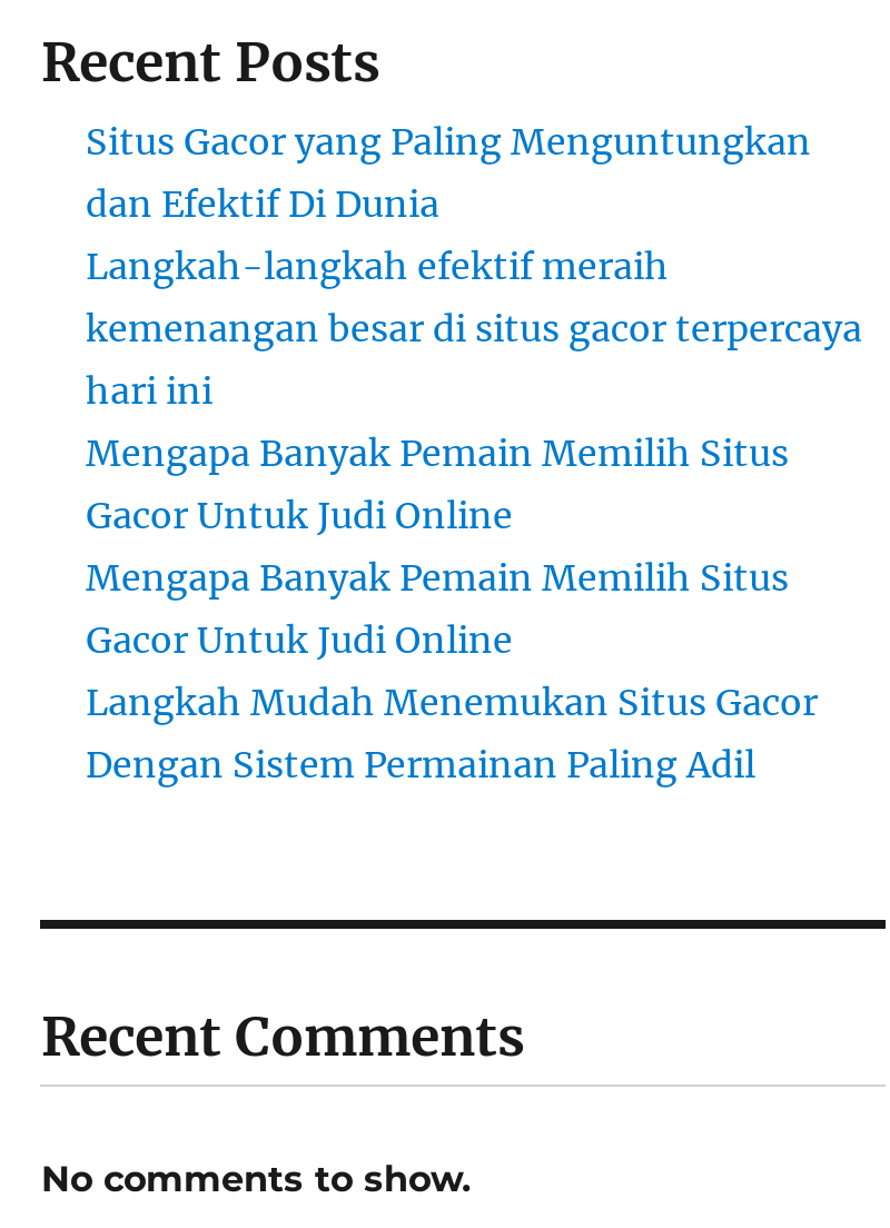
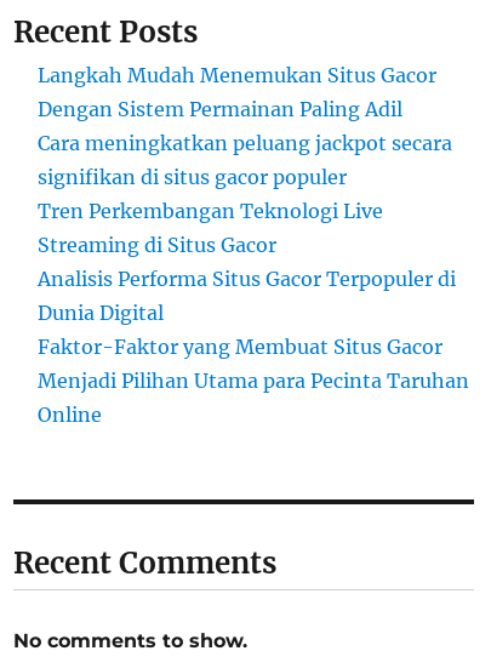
- Situs Gacor yang Paling Menguntungkan
- dan Efektif Di Dunia
- Langkah-langkah efektif meraih
- kemenangan besar di situs gacor terpercaya
- hari ini
- Mengapa Banyak Pemain Memilih Situs
- Gacor Untuk Judi Online
- Mengapa Banyak Pemain Memilih Situs
- Gacor Untuk Judi Online

moved up: Langkah Mudah Menemukan Situs Gacor | Dengan Sistem Permainan Paling Adil

+ Cara meningkatkan peluang jackpot secara
+ signifikan di situs gacor populer
+ Tren Perkembangan Teknologi Live
+ Streaming di Situs Gacor
+ Analisis Performa Situs Gacor Terpopuler di
+ Dunia Digital
+ Faktor-Faktor yang Membuat Situs Gacor
+ Menjadi Pilihan Utama para Pecinta Taruhan
+ Online
